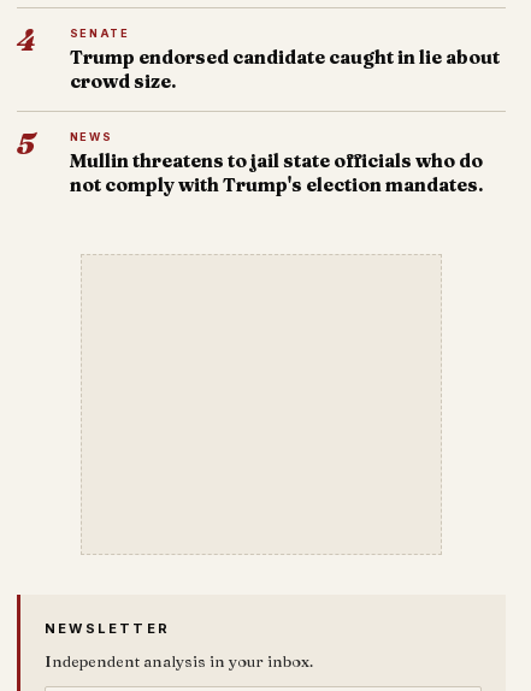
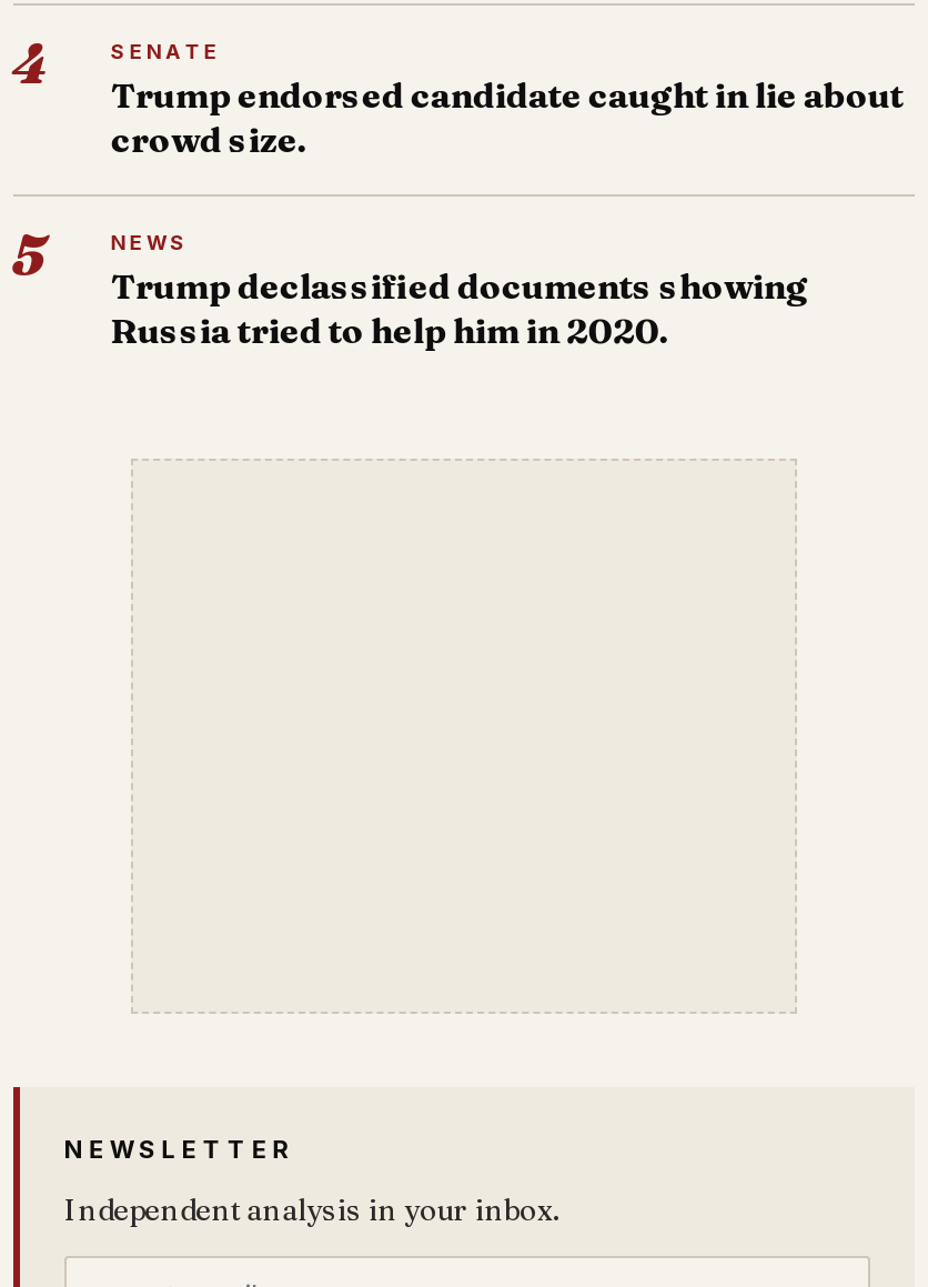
- Mullin threatens to jail state officials who do
- not comply with Trump's election mandates.
+ Trump declassified documents showing
+ Russia tried to help him in 2020.
